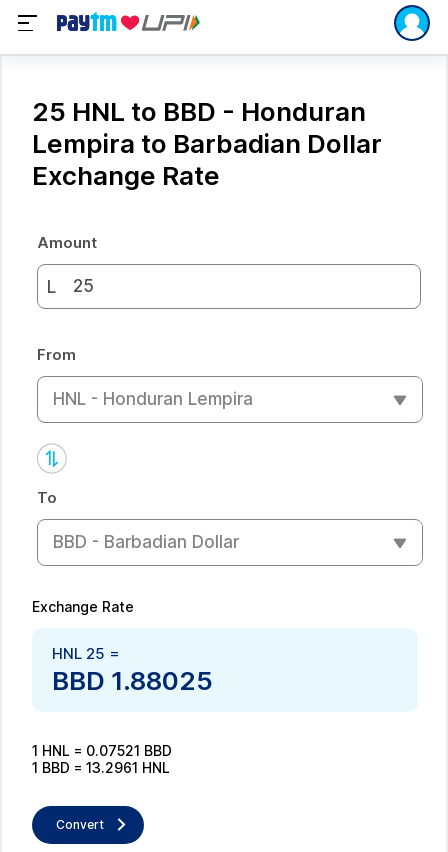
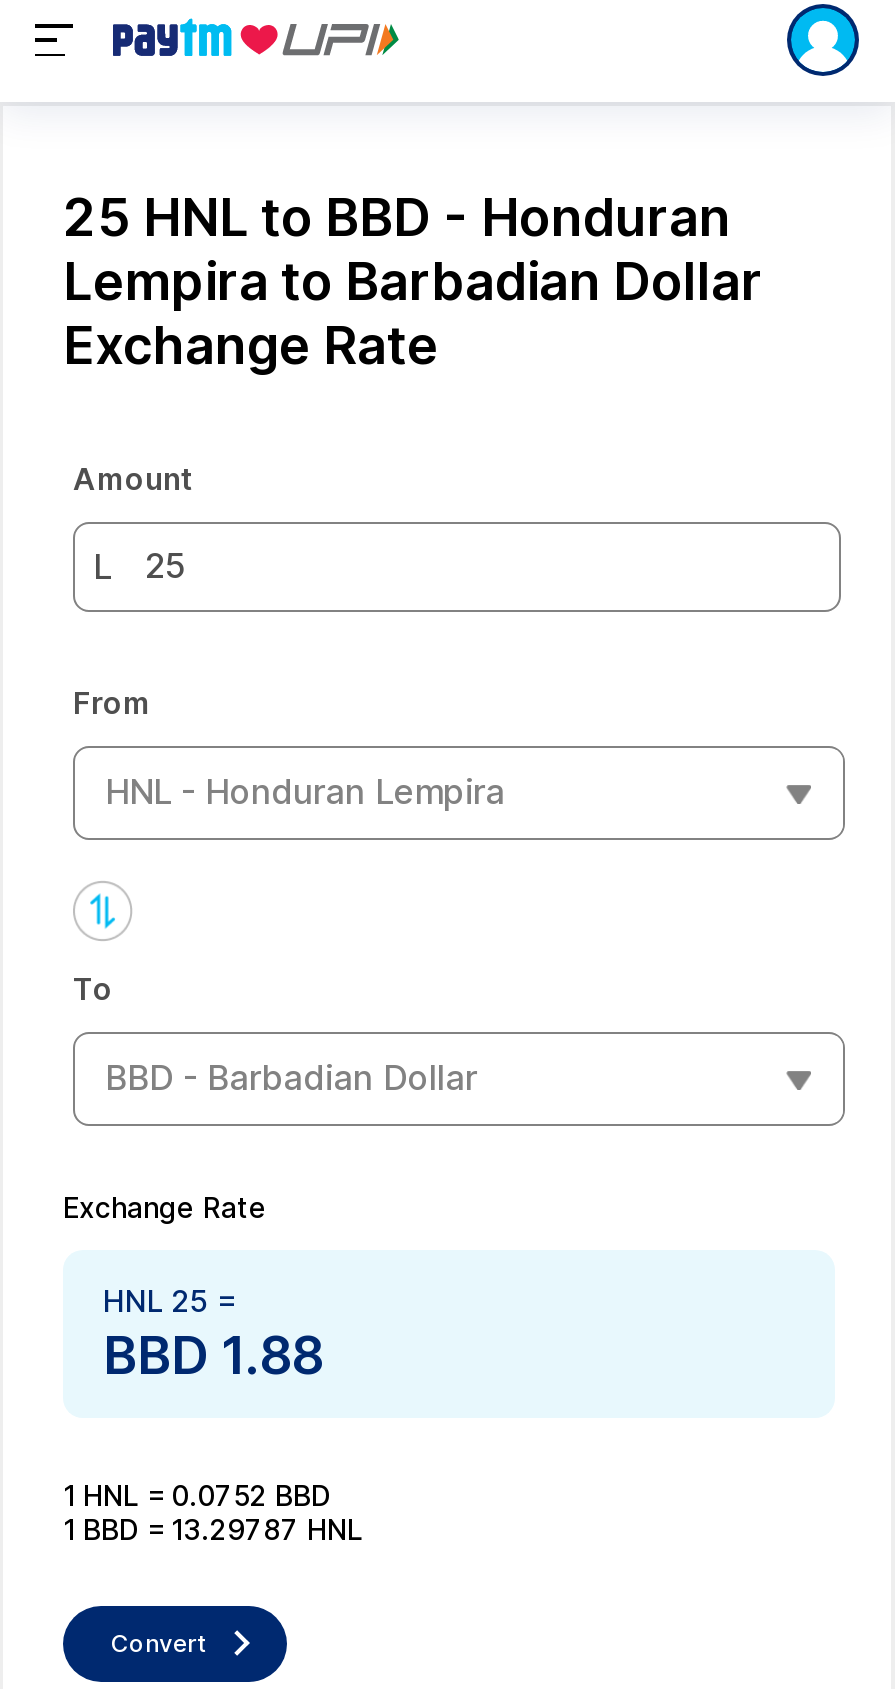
- BBD 1.88025
+ BBD 1.88

- 1 HNL = 0.07521 BBD
+ 1 HNL = 0.0752 BBD

- 1 BBD = 13.2961 HNL
+ 1 BBD = 13.29787 HNL
